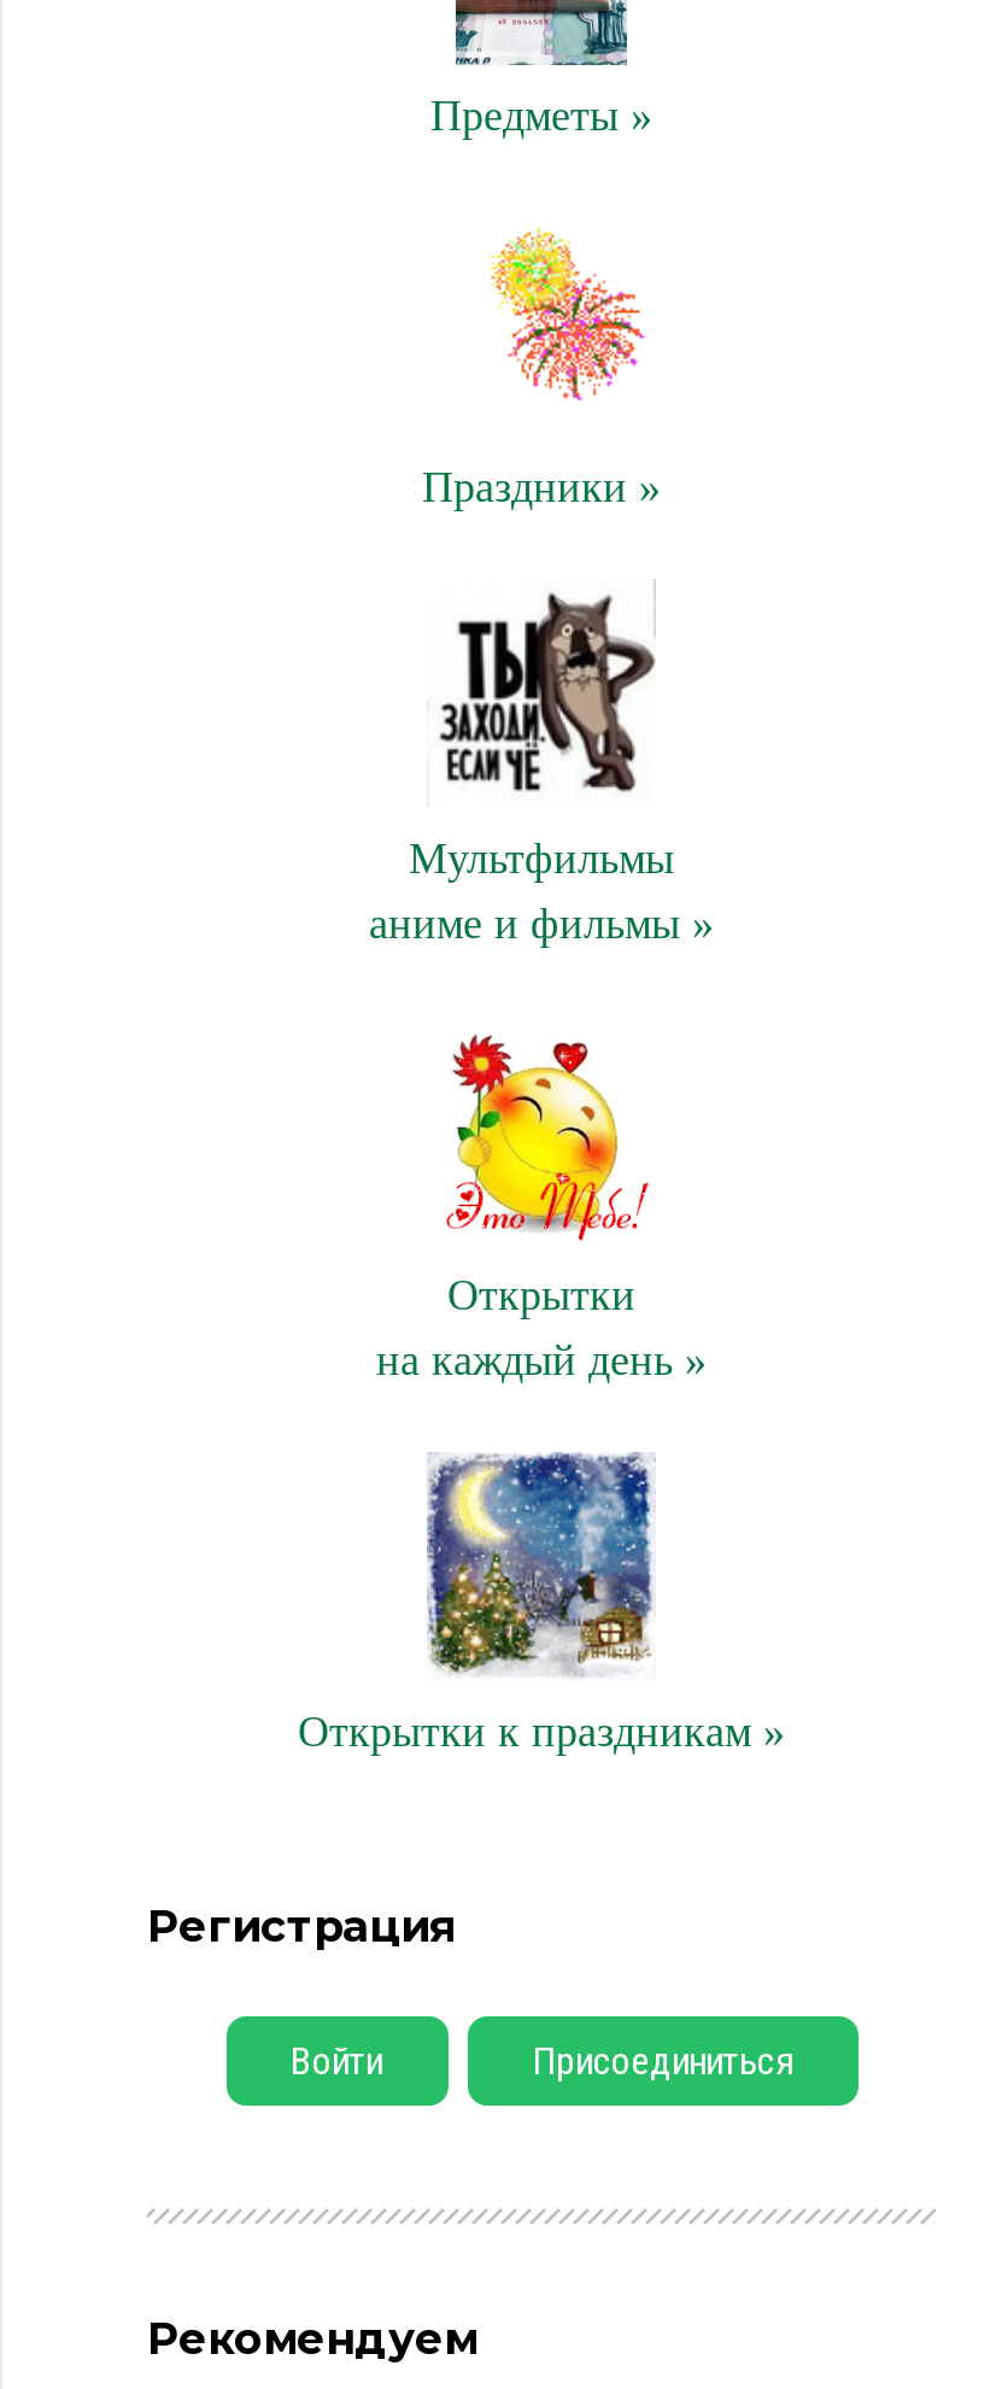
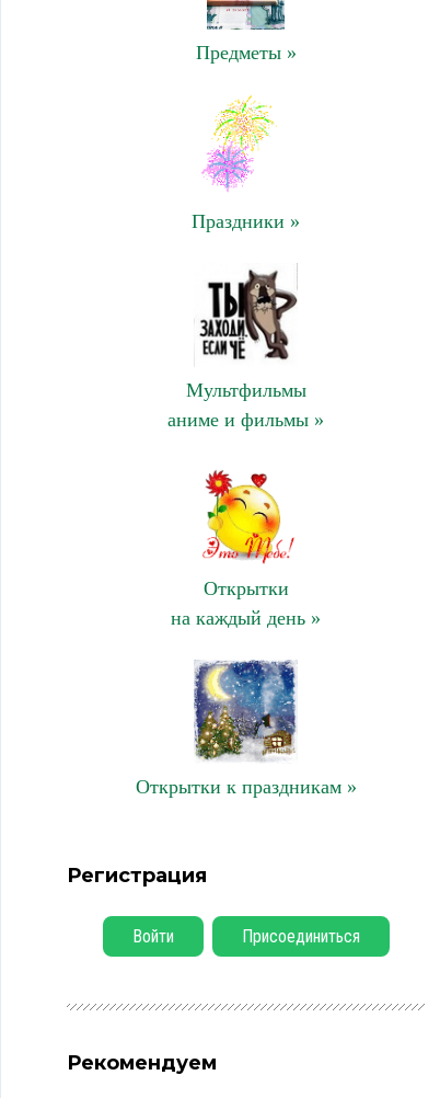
- [image]
+ [image]
